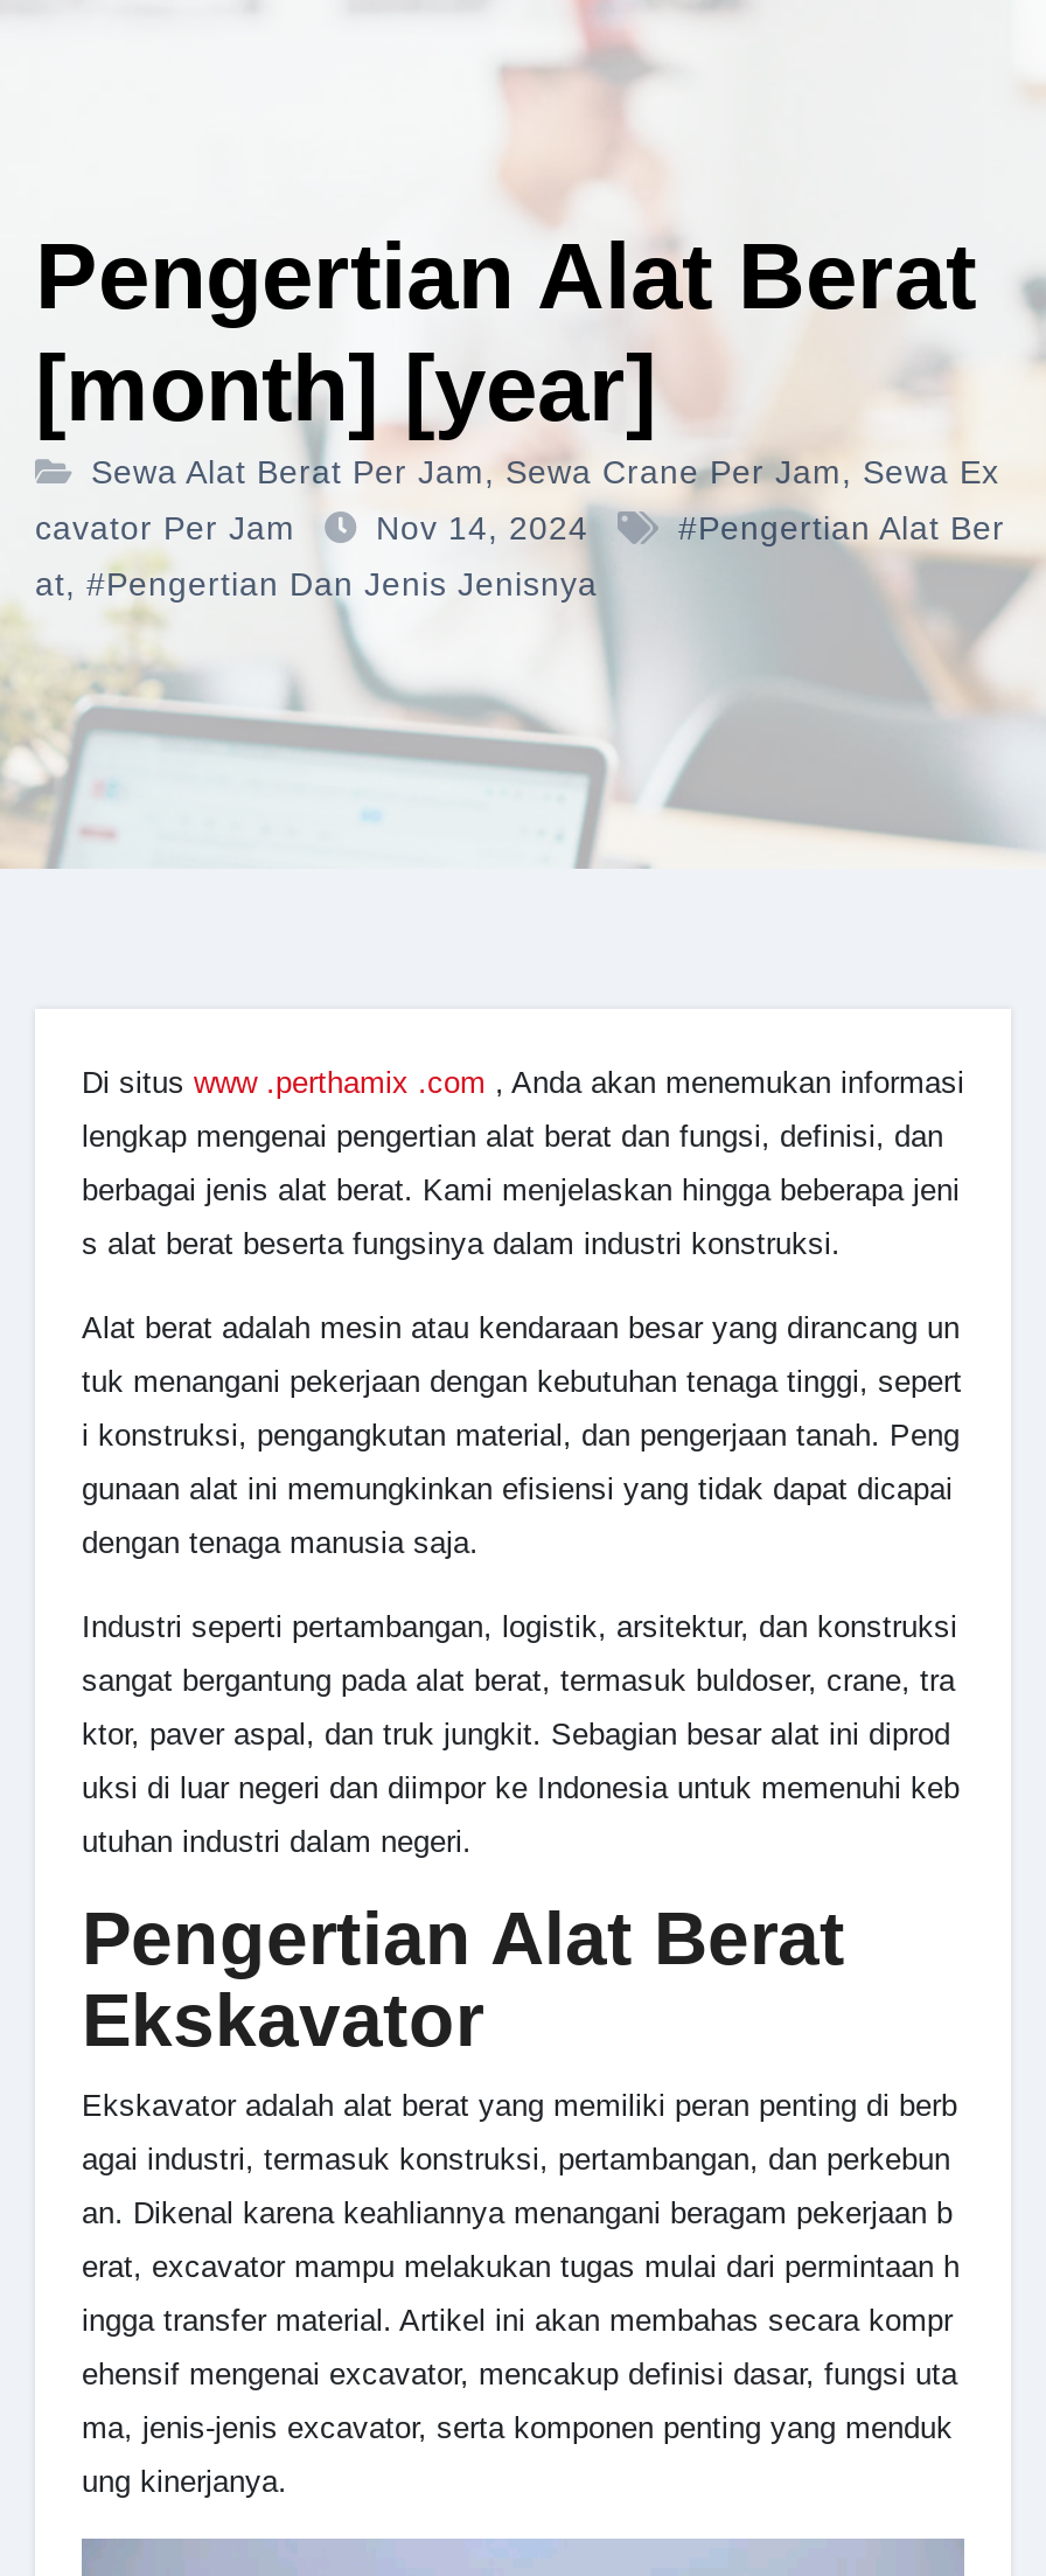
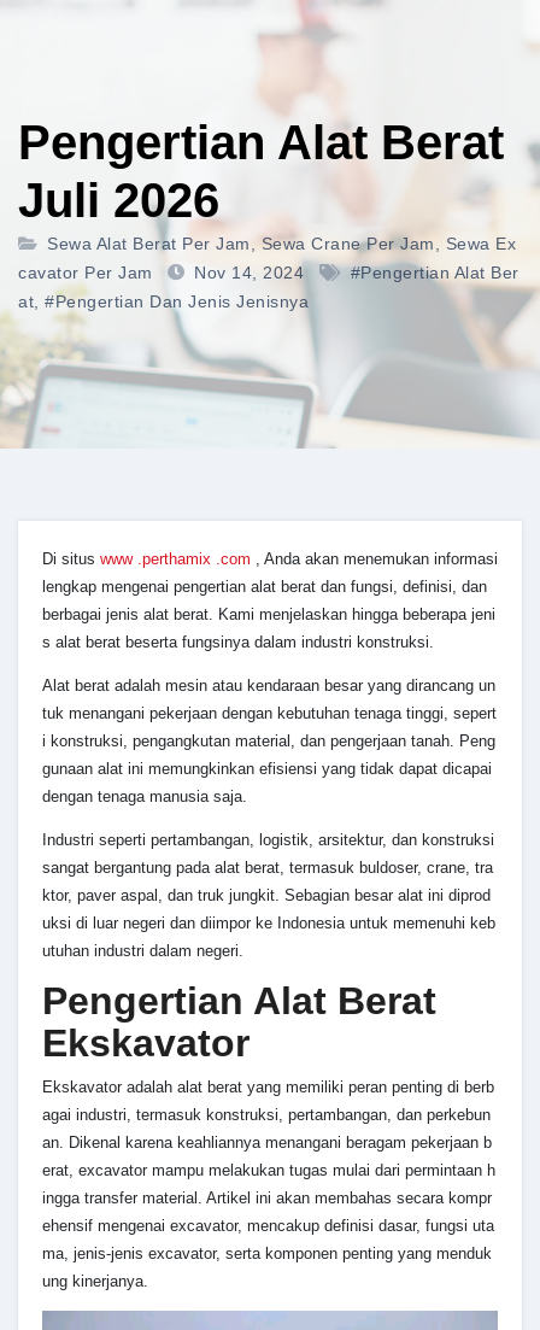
- [month] [year]
+ Juli 2026
